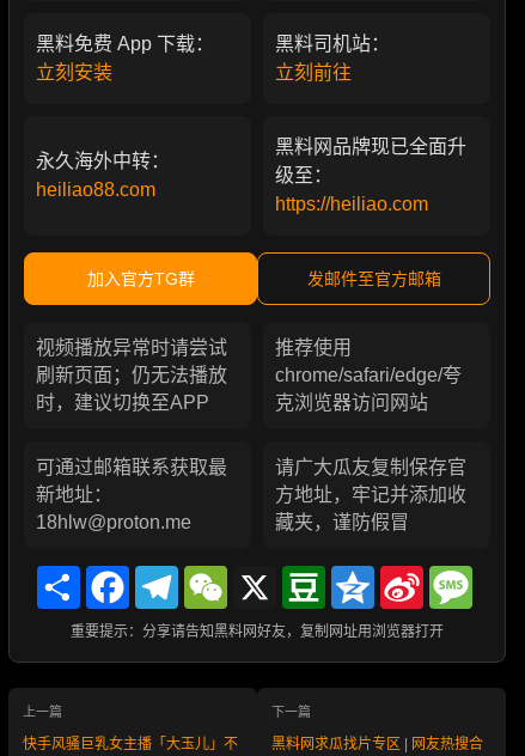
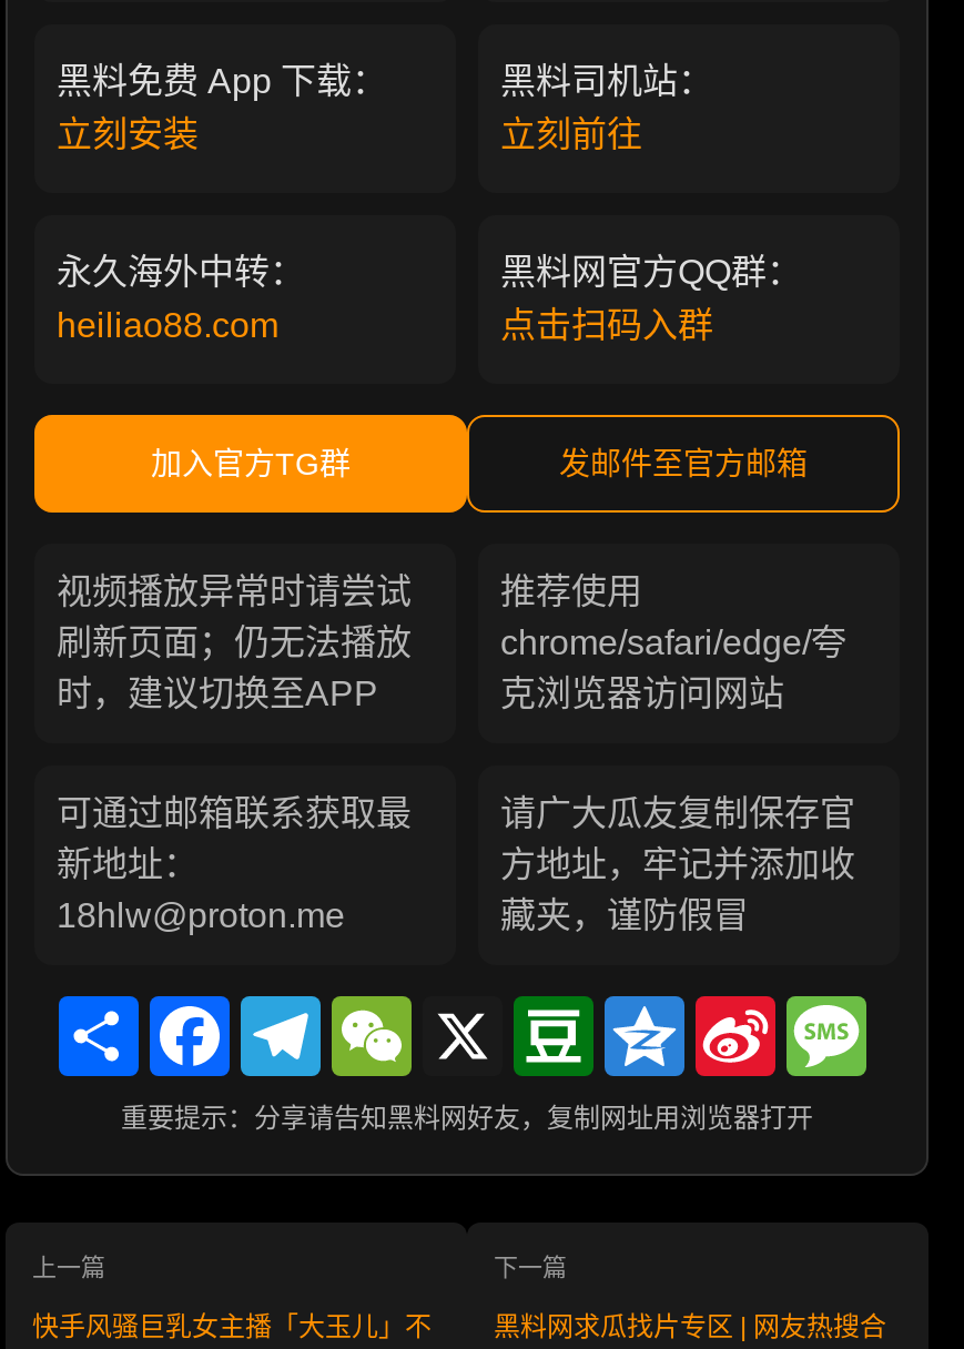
- 黑料网品牌现已全面升
- 级至：
- https://heiliao.com
+ 黑料网官方QQ群：
+ 点击扫码入群
